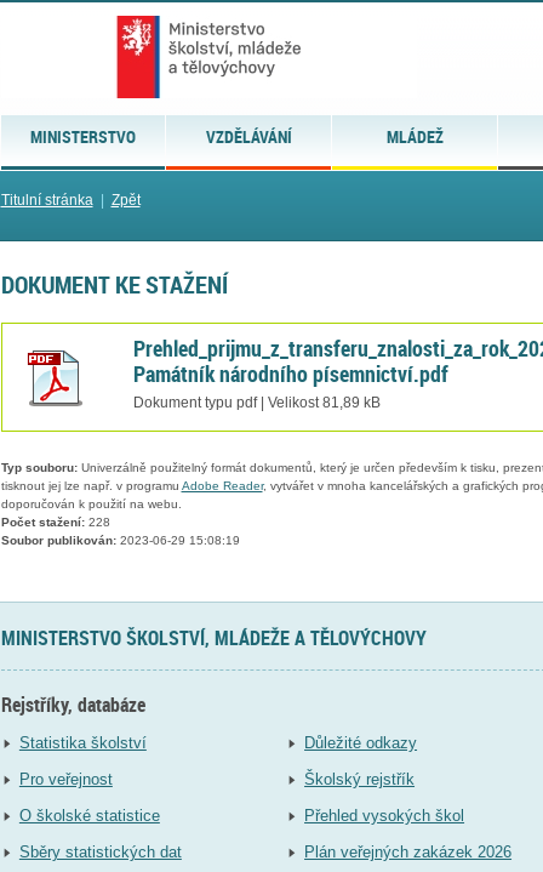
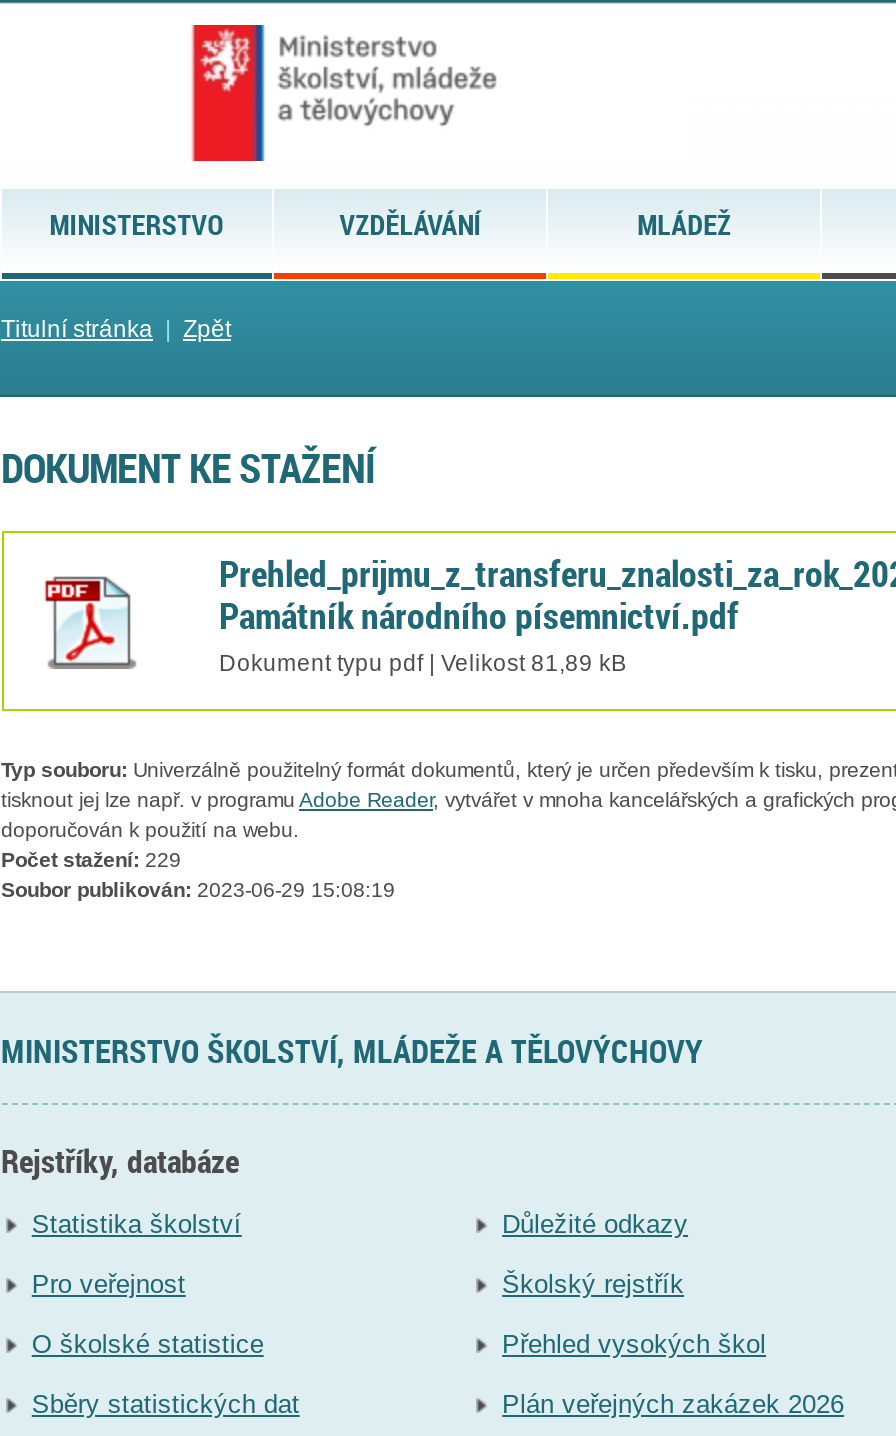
- Počet stažení: 228
+ Počet stažení: 229
